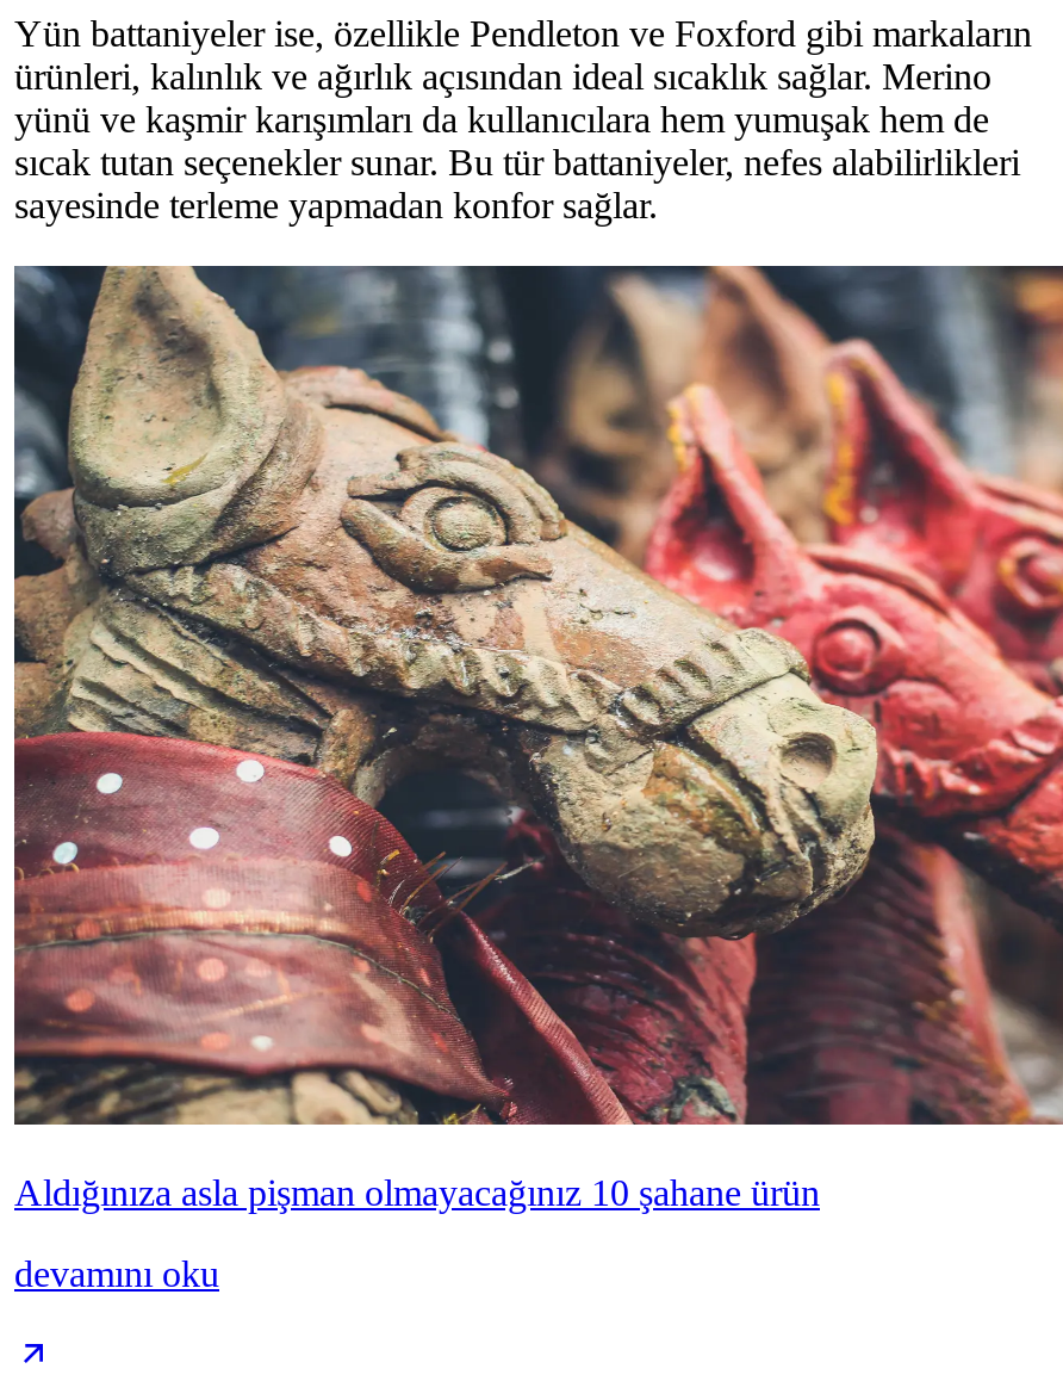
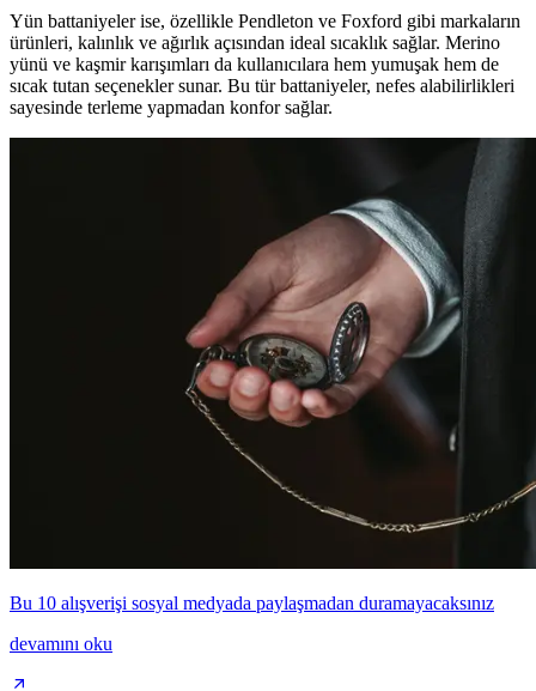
- [image]
- Aldığınıza asla pişman olmayacağınız 10 şahane ürün
+ [image]
+ Bu 10 alışverişi sosyal medyada paylaşmadan duramayacaksınız
